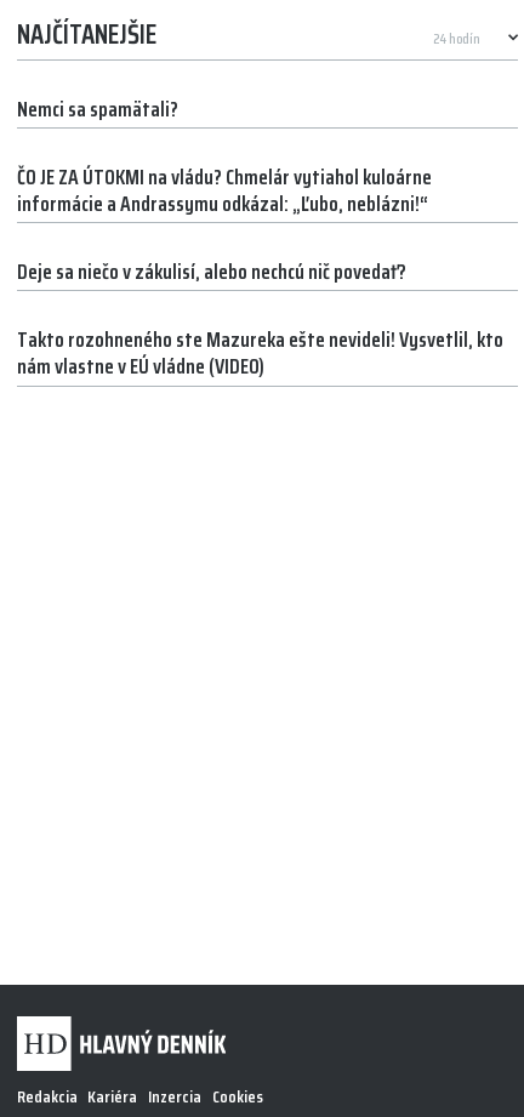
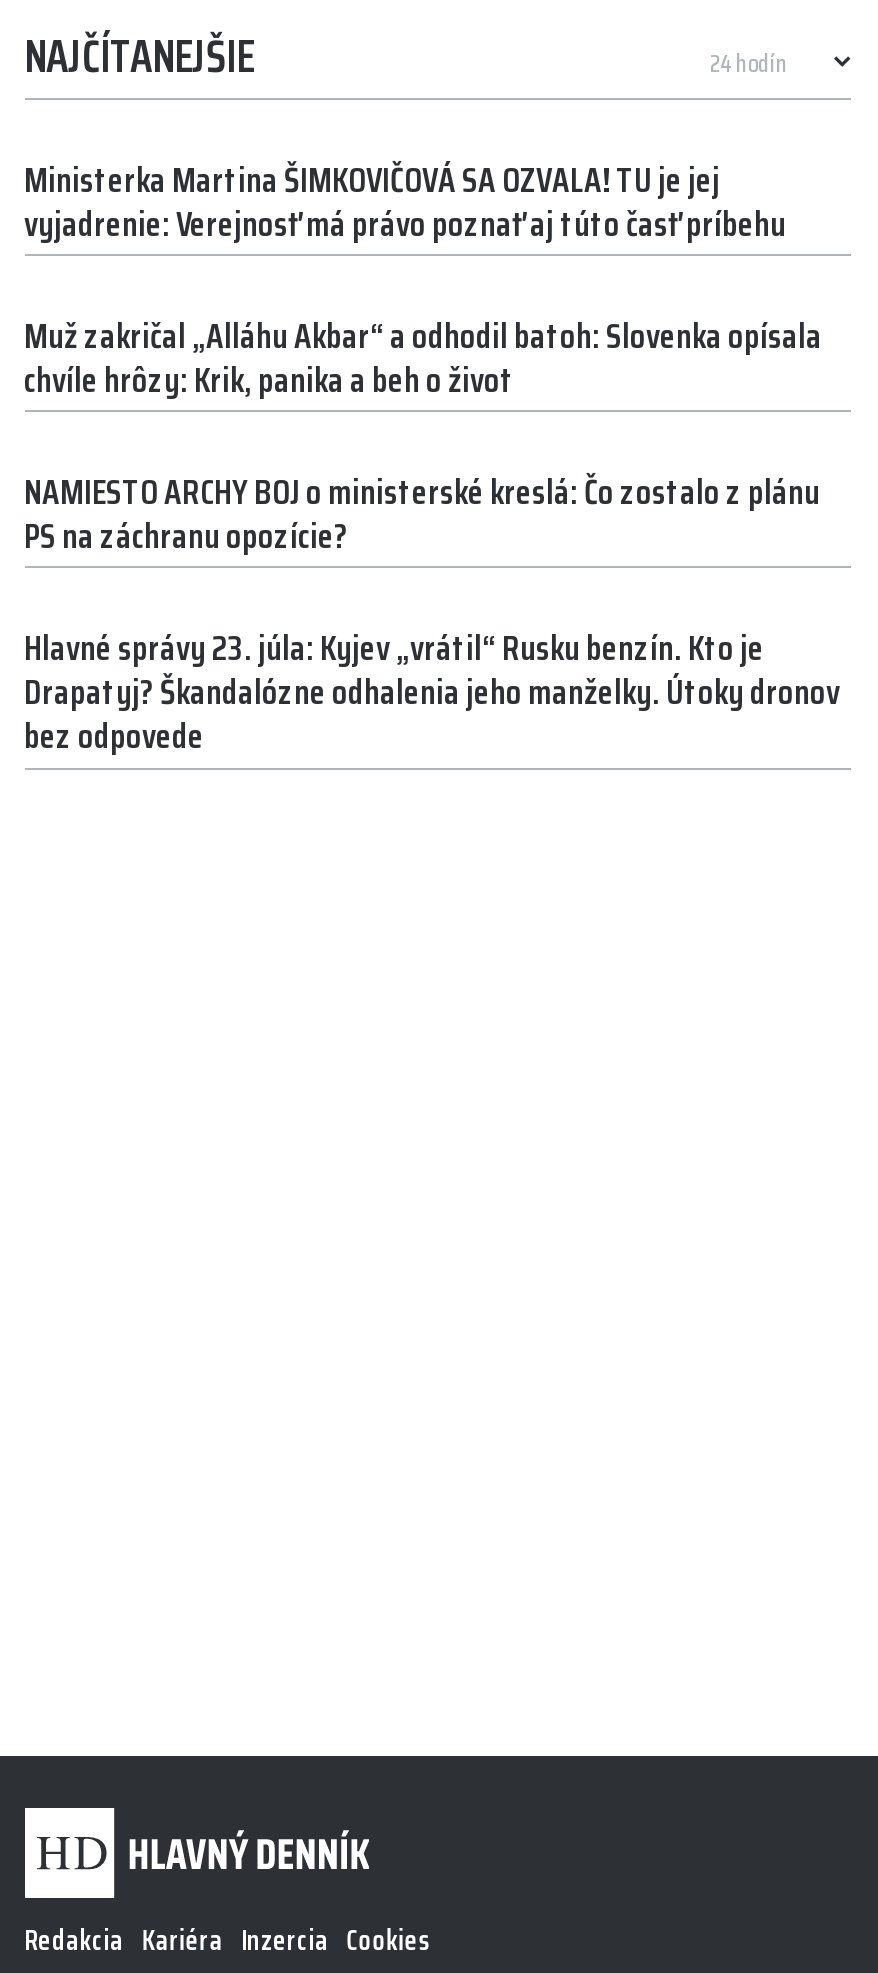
- Nemci sa spamätali?
+ Ministerka Martina ŠIMKOVIČOVÁ SA OZVALA! TU je jej
+ vyjadrenie: Verejnosť má právo poznať aj túto časť príbehu

- ČO JE ZA ÚTOKMI na vládu? Chmelár vytiahol kuloárne
- informácie a Andrassymu odkázal: „Ľubo, neblázni!“
+ Muž zakričal „Alláhu Akbar“ a odhodil batoh: Slovenka opísala
+ chvíle hrôzy: Krik, panika a beh o život

- Deje sa niečo v zákulisí, alebo nechcú nič povedať?
+ NAMIESTO ARCHY BOJ o ministerské kreslá: Čo zostalo z plánu
+ PS na záchranu opozície?

- Takto rozohneného ste Mazureka ešte nevideli! Vysvetlil, kto
- nám vlastne v EÚ vládne (VIDEO)
+ Hlavné správy 23. júla: Kyjev „vrátil“ Rusku benzín. Kto je
+ Drapatyj? Škandalózne odhalenia jeho manželky. Útoky dronov
+ bez odpovede
